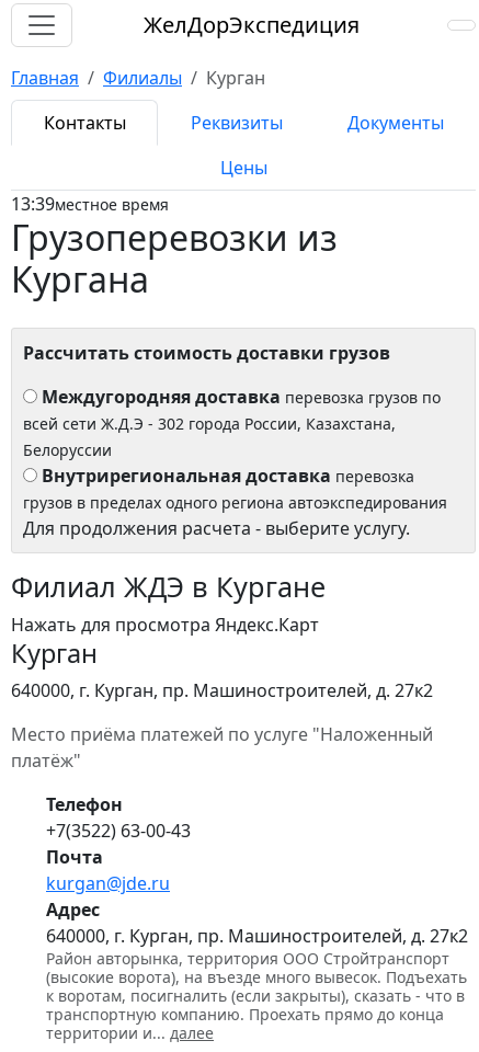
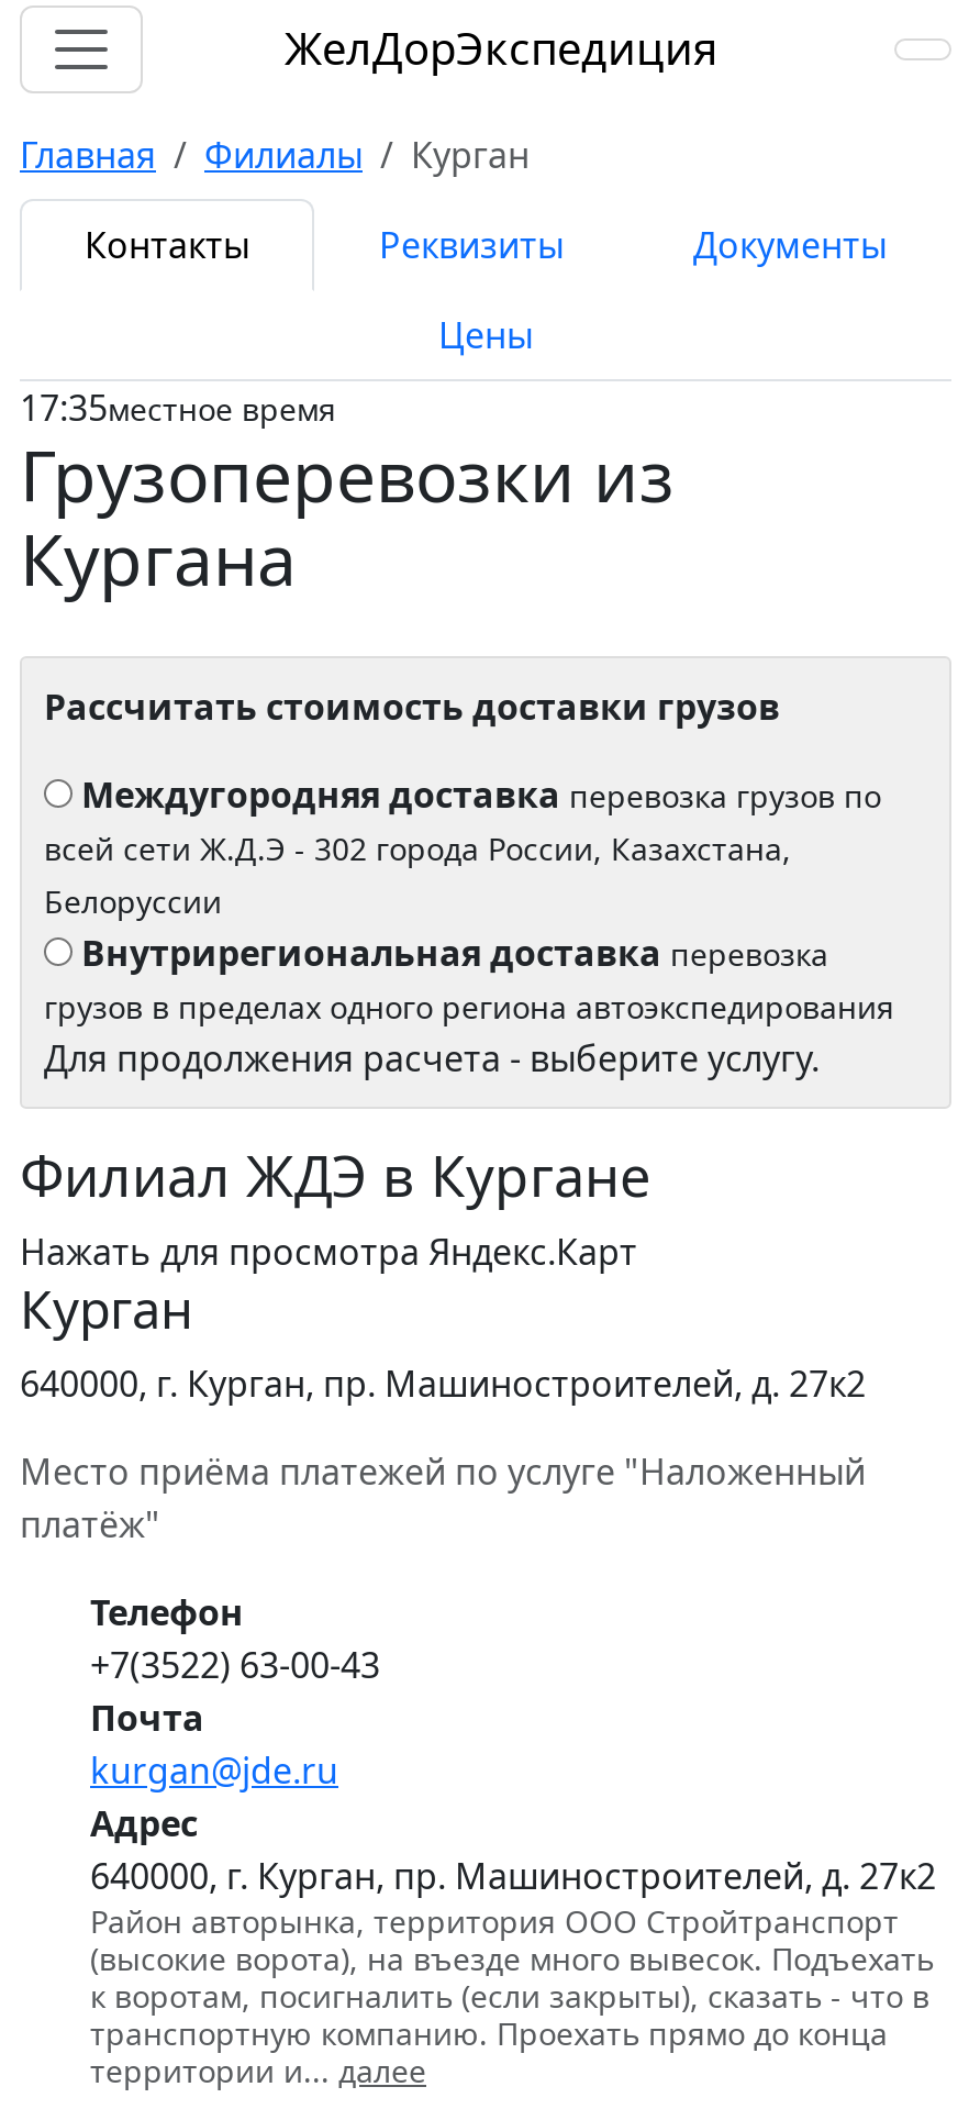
- 13:39местное время
+ 17:35местное время
